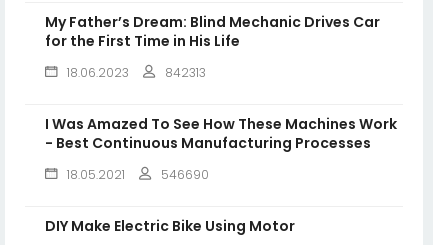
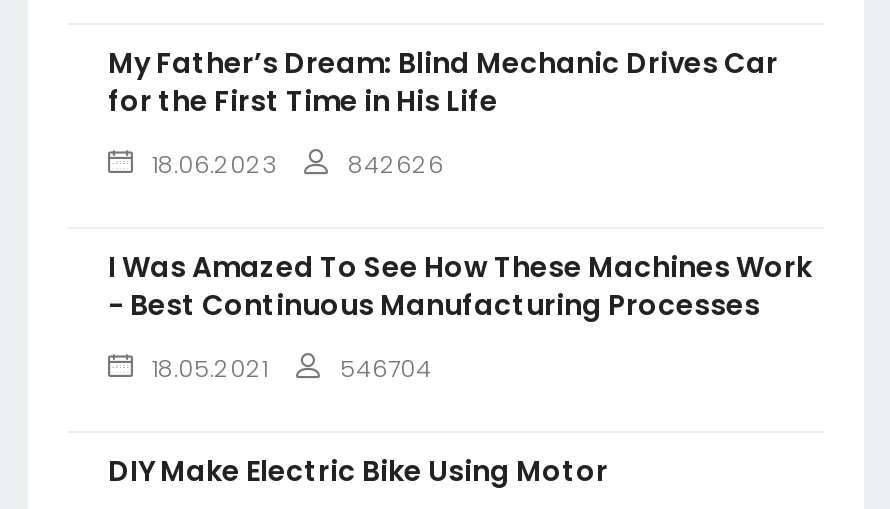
- 842313
+ 842626

- 546690
+ 546704
